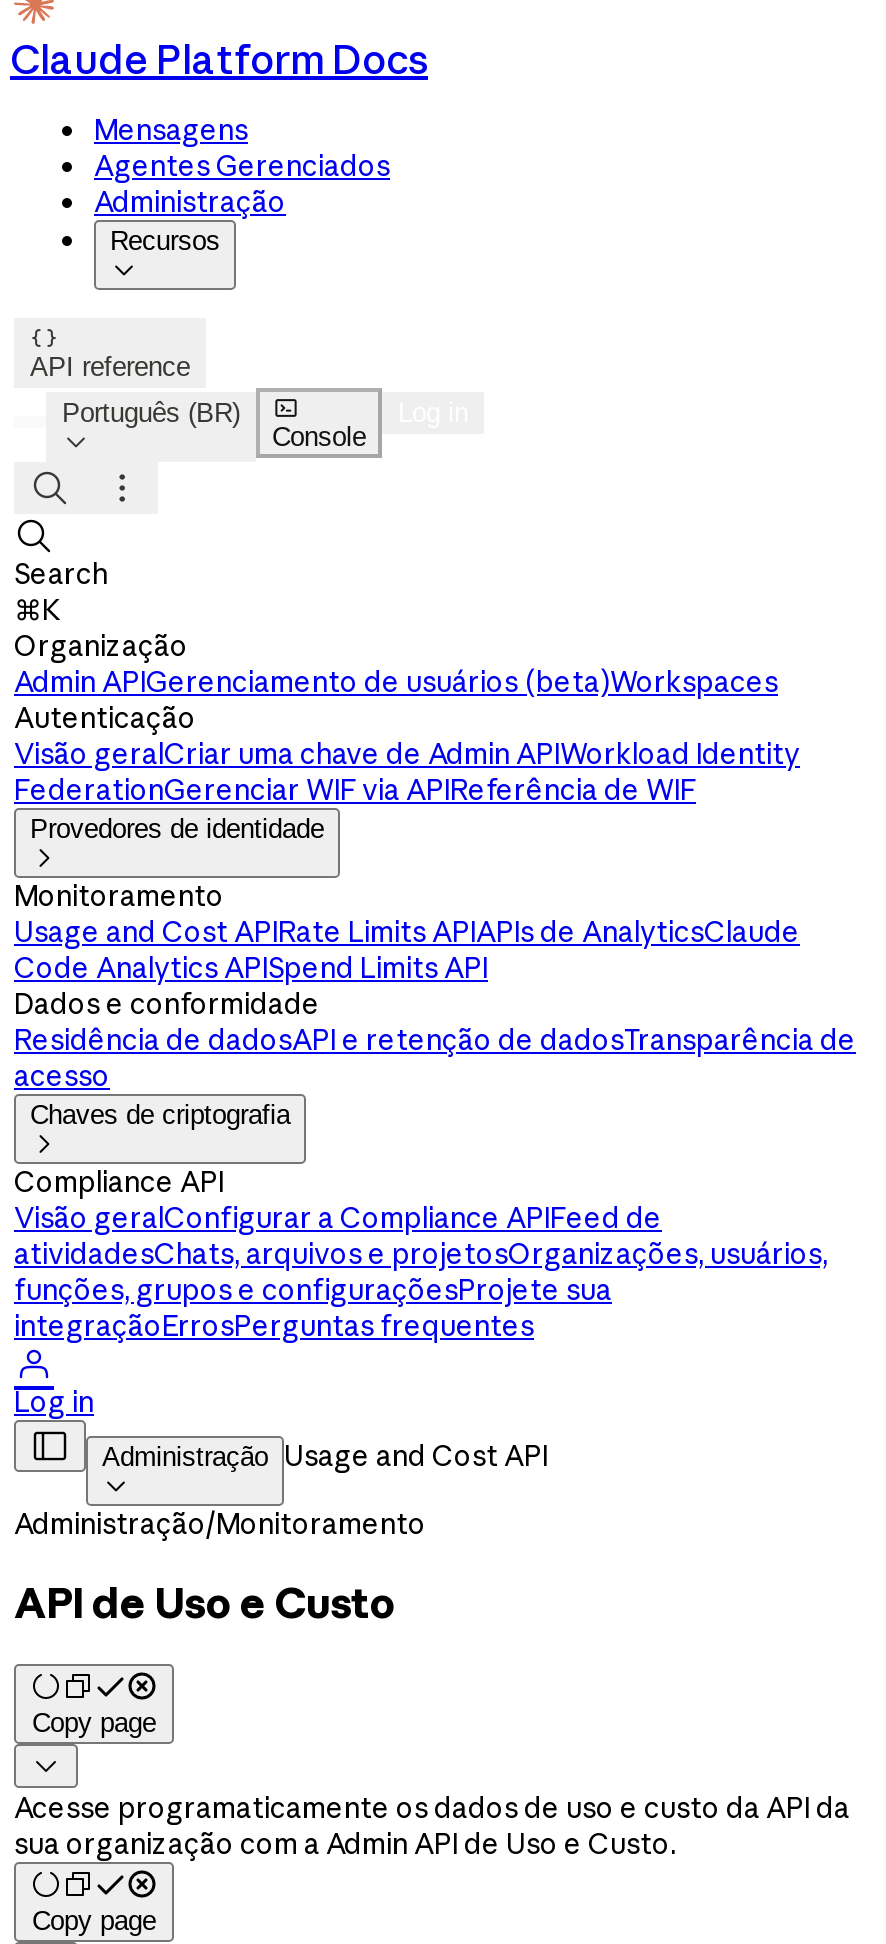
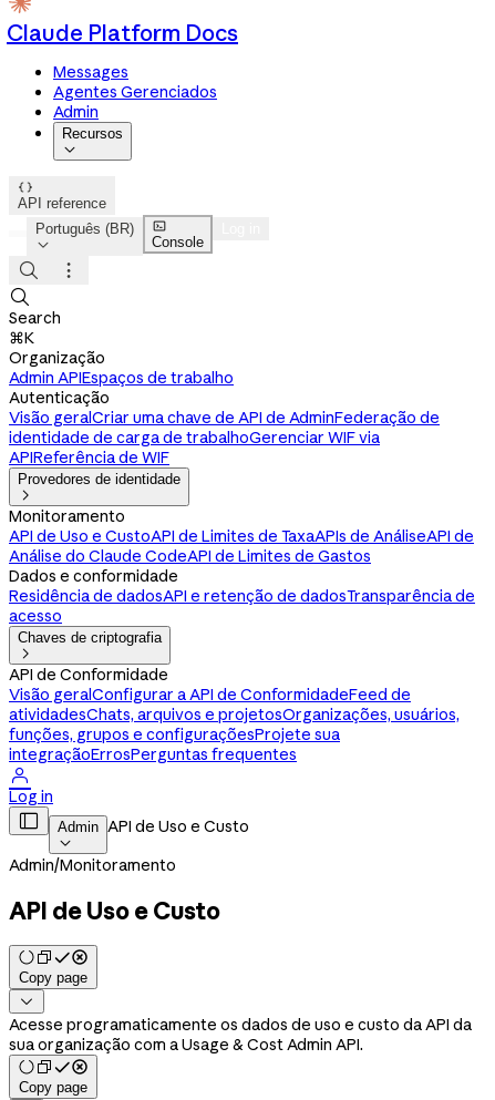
- Mensagens
+ Messages

- Administração
+ Admin

- Admin APIGerenciamento de usuários (beta)Workspaces
+ Admin APIEspaços de trabalho

- Visão geralCriar uma chave de Admin APIWorkload Identity
- FederationGerenciar WIF via APIReferência de WIF
+ Visão geralCriar uma chave de API de AdminFederação de
+ identidade de carga de trabalhoGerenciar WIF via
+ APIReferência de WIF

- Usage and Cost APIRate Limits APIAPIs de AnalyticsClaude
- Code Analytics APISpend Limits API
+ API de Uso e CustoAPI de Limites de TaxaAPIs de AnáliseAPI de
+ Análise do Claude CodeAPI de Limites de Gastos

- Compliance API
- Visão geralConfigurar a Compliance APIFeed de
+ API de Conformidade
+ Visão geralConfigurar a API de ConformidadeFeed de

- Administração
+ Admin

- Usage and Cost API
+ API de Uso e Custo

- Administração/Monitoramento
+ Admin/Monitoramento

- sua organização com a Admin API de Uso e Custo.
+ sua organização com a Usage & Cost Admin API.
